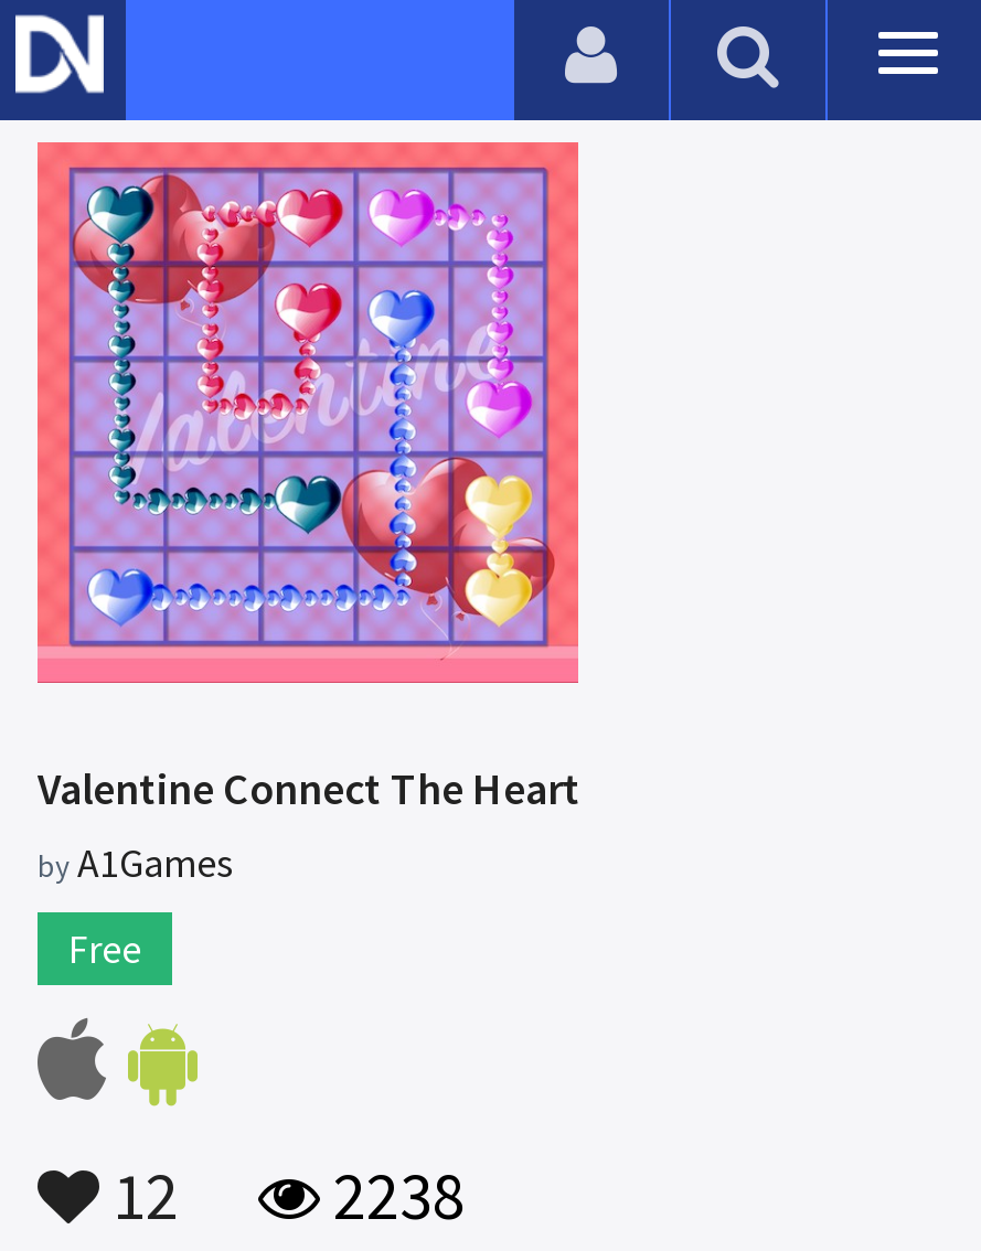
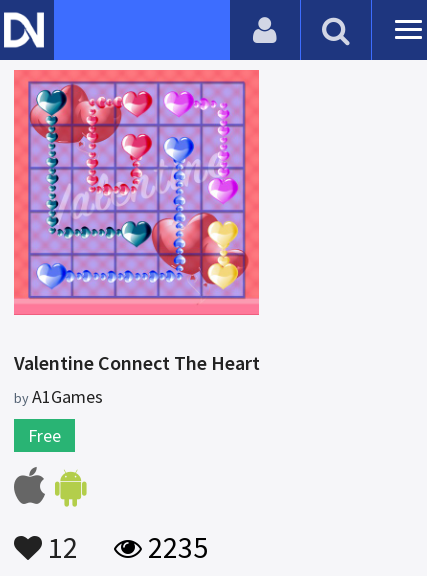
- 12 2238
+ 12 2235
